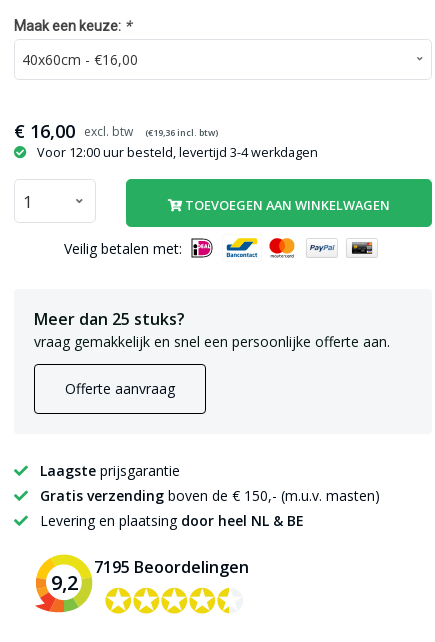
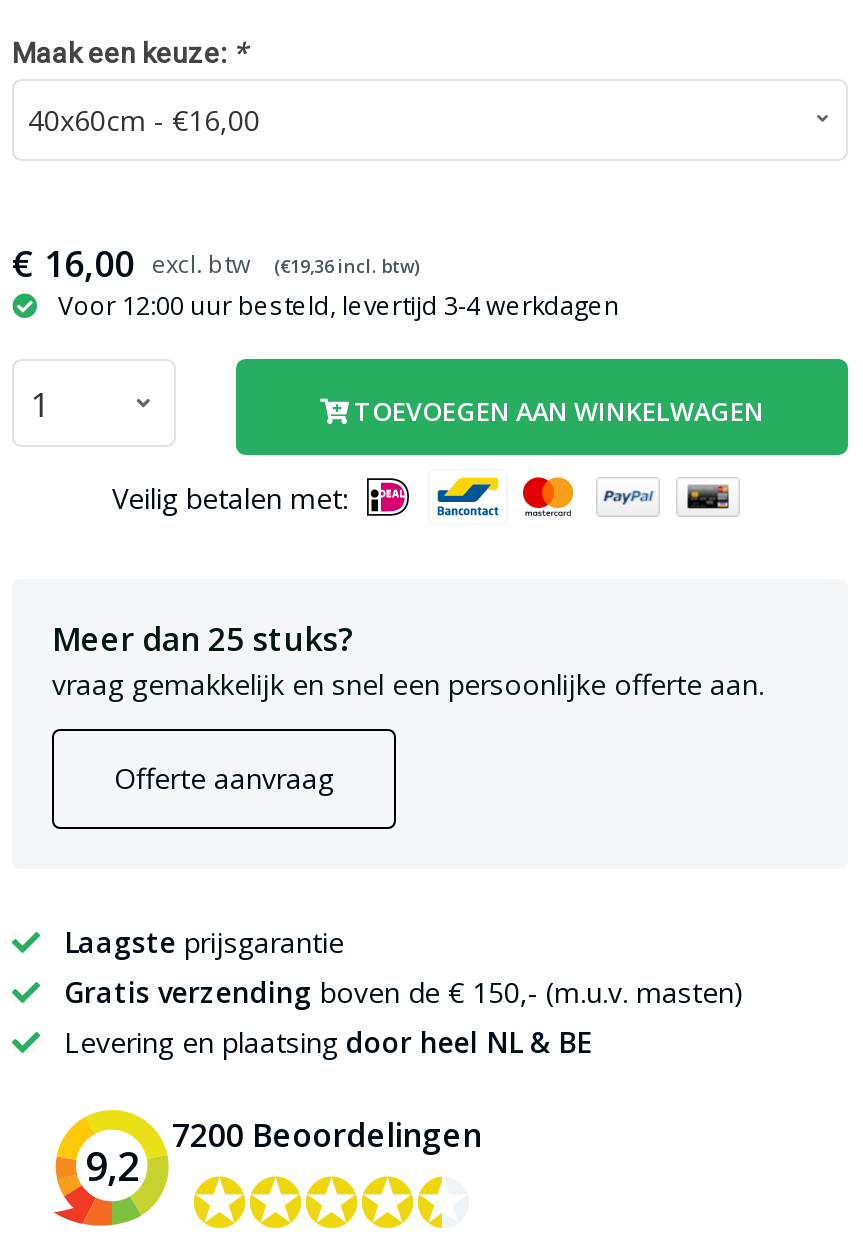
- 7195 Beoordelingen
+ 7200 Beoordelingen
